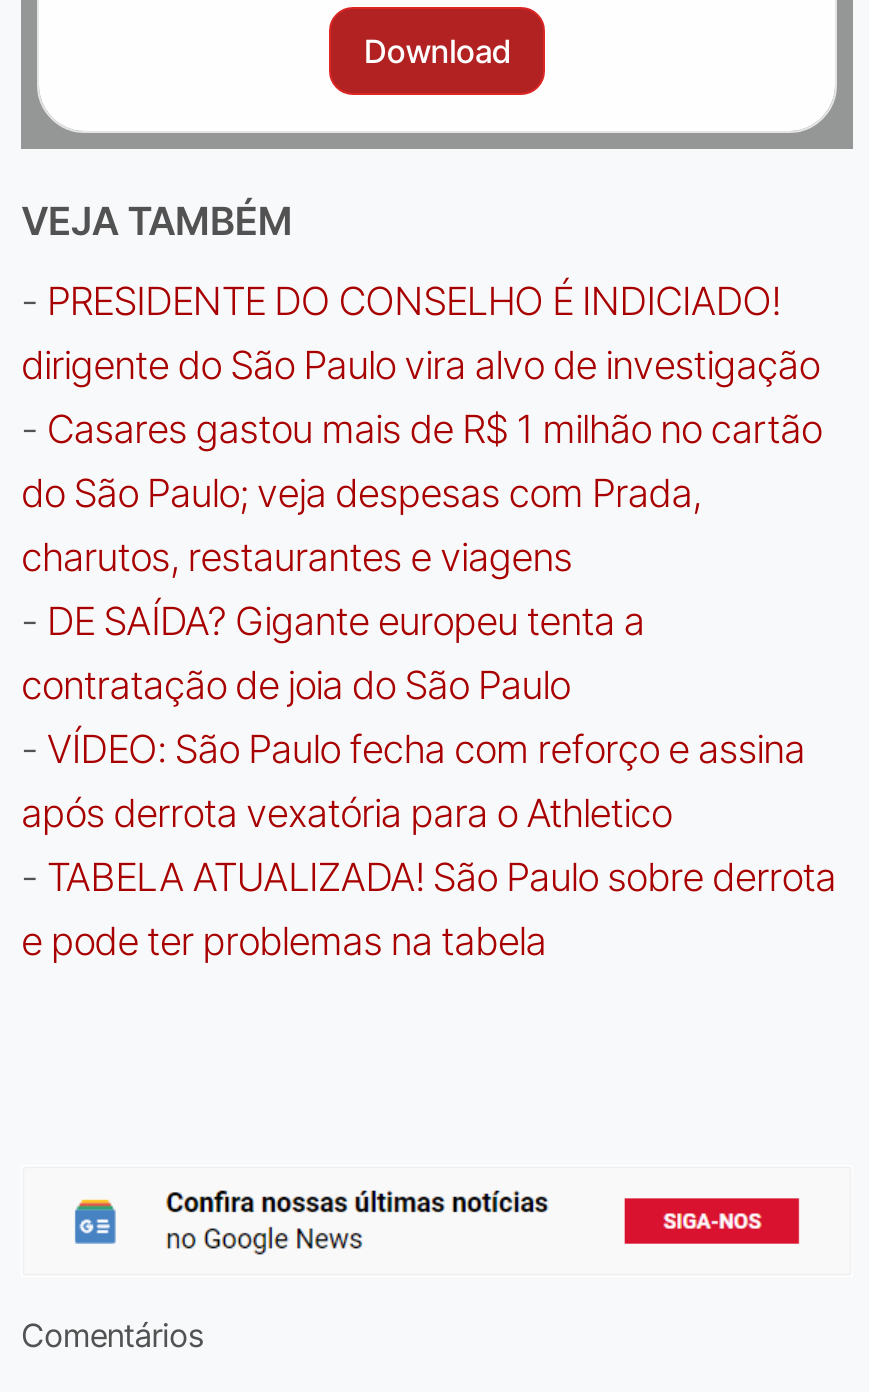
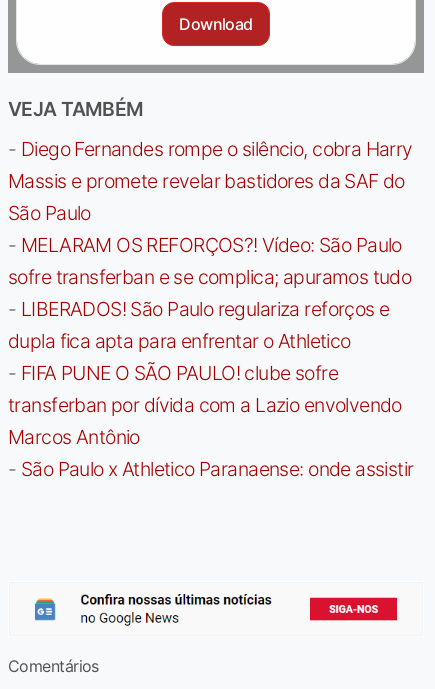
- - PRESIDENTE DO CONSELHO É INDICIADO!
- dirigente do São Paulo vira alvo de investigação
- - Casares gastou mais de R$ 1 milhão no cartão
- do São Paulo; veja despesas com Prada,
- charutos, restaurantes e viagens
- - DE SAÍDA? Gigante europeu tenta a
- contratação de joia do São Paulo
- - VÍDEO: São Paulo fecha com reforço e assina
- após derrota vexatória para o Athletico
- - TABELA ATUALIZADA! São Paulo sobre derrota
- e pode ter problemas na tabela
+ - Diego Fernandes rompe o silêncio, cobra Harry
+ Massis e promete revelar bastidores da SAF do
+ São Paulo
+ - MELARAM OS REFORÇOS?! Vídeo: São Paulo
+ sofre transferban e se complica; apuramos tudo
+ - LIBERADOS! São Paulo regulariza reforços e
+ dupla fica apta para enfrentar o Athletico
+ - FIFA PUNE O SÃO PAULO! clube sofre
+ transferban por dívida com a Lazio envolvendo
+ Marcos Antônio
+ - São Paulo x Athletico Paranaense: onde assistir
